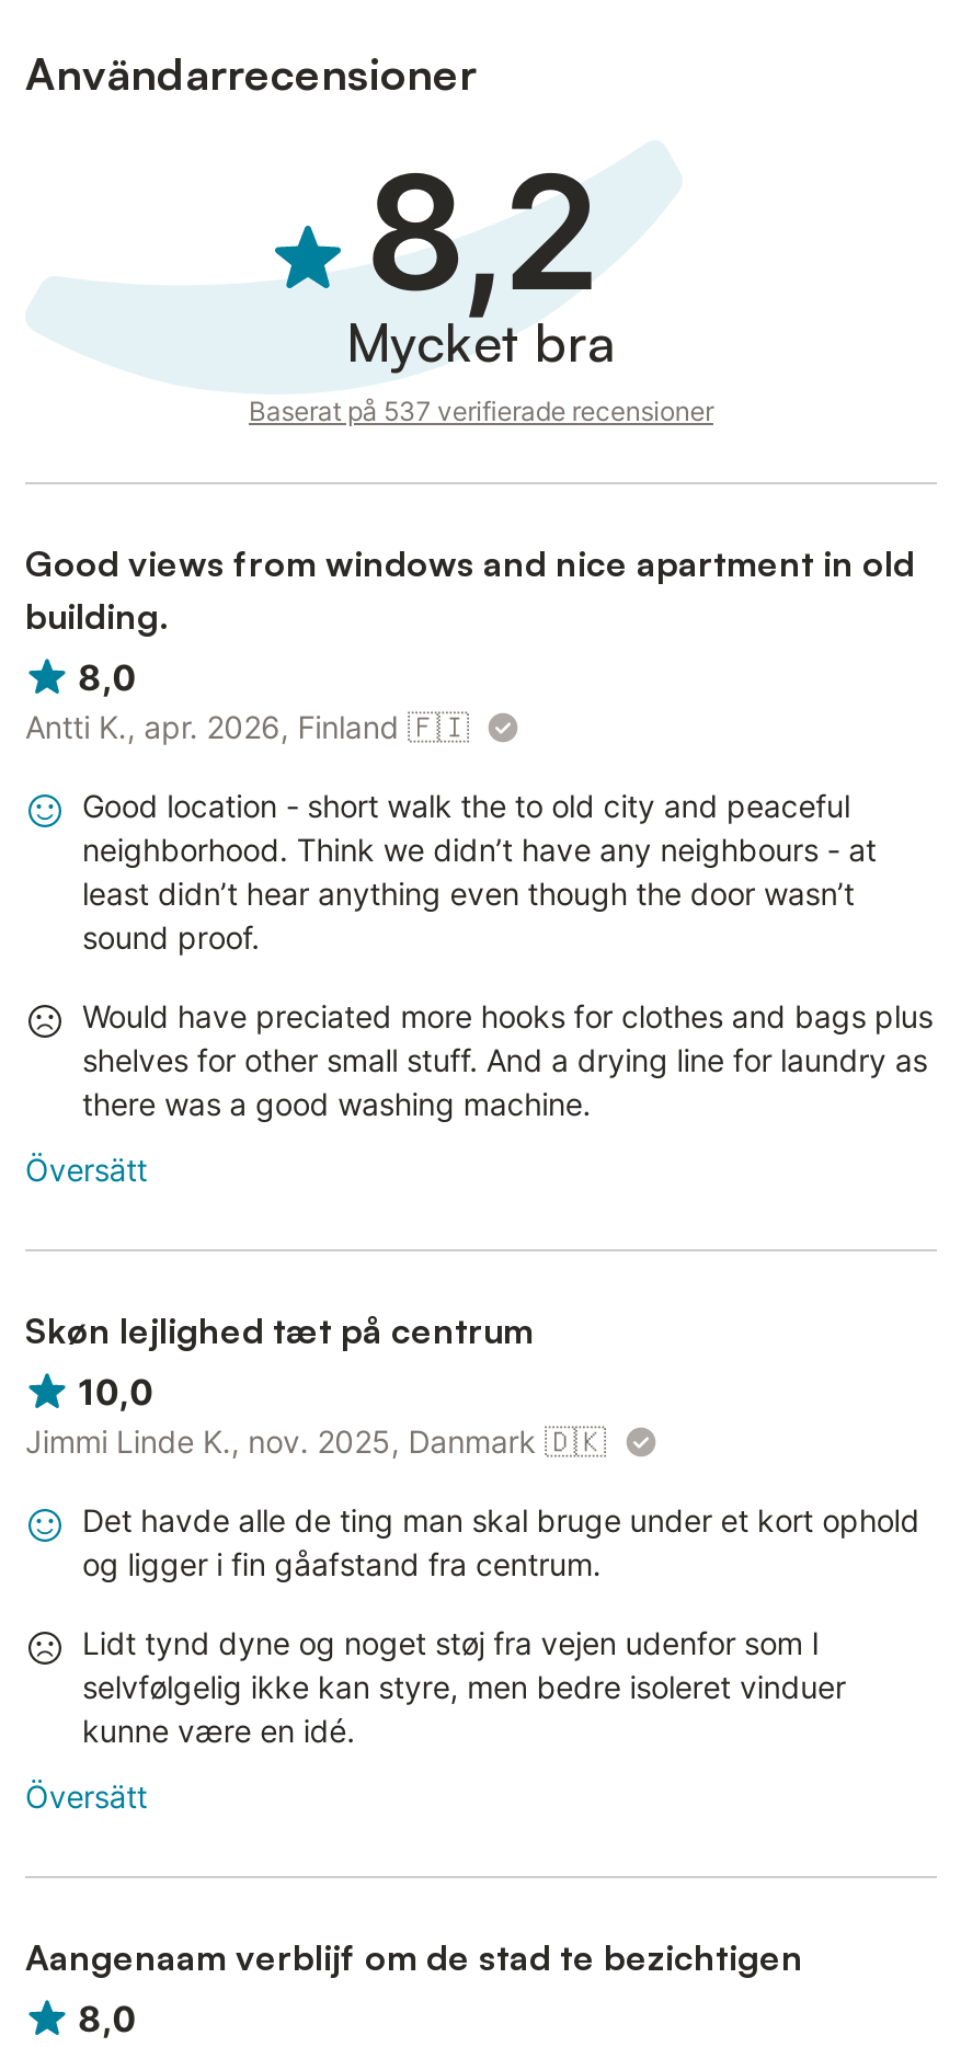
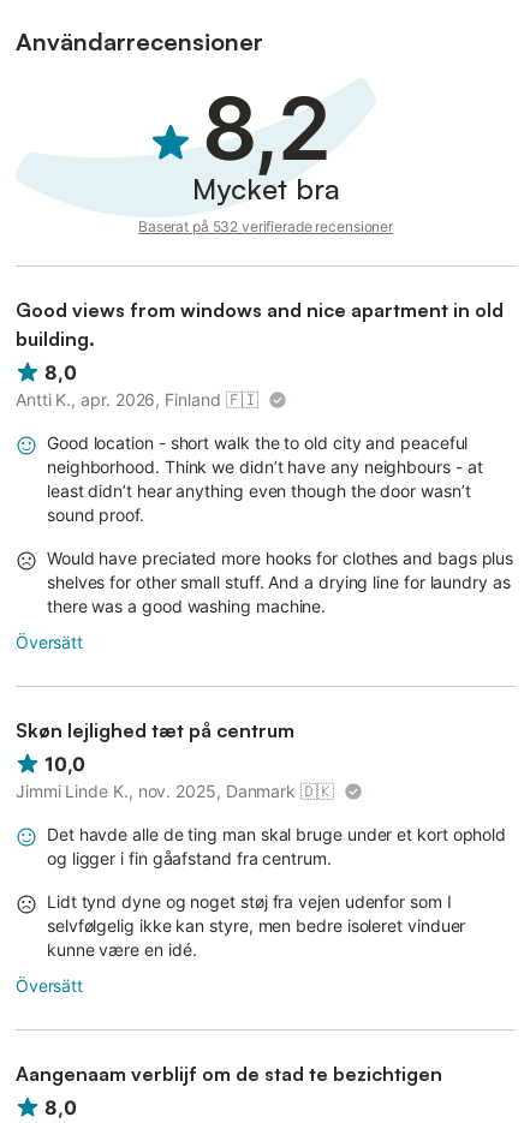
- Baserat på 537 verifierade recensioner
+ Baserat på 532 verifierade recensioner
